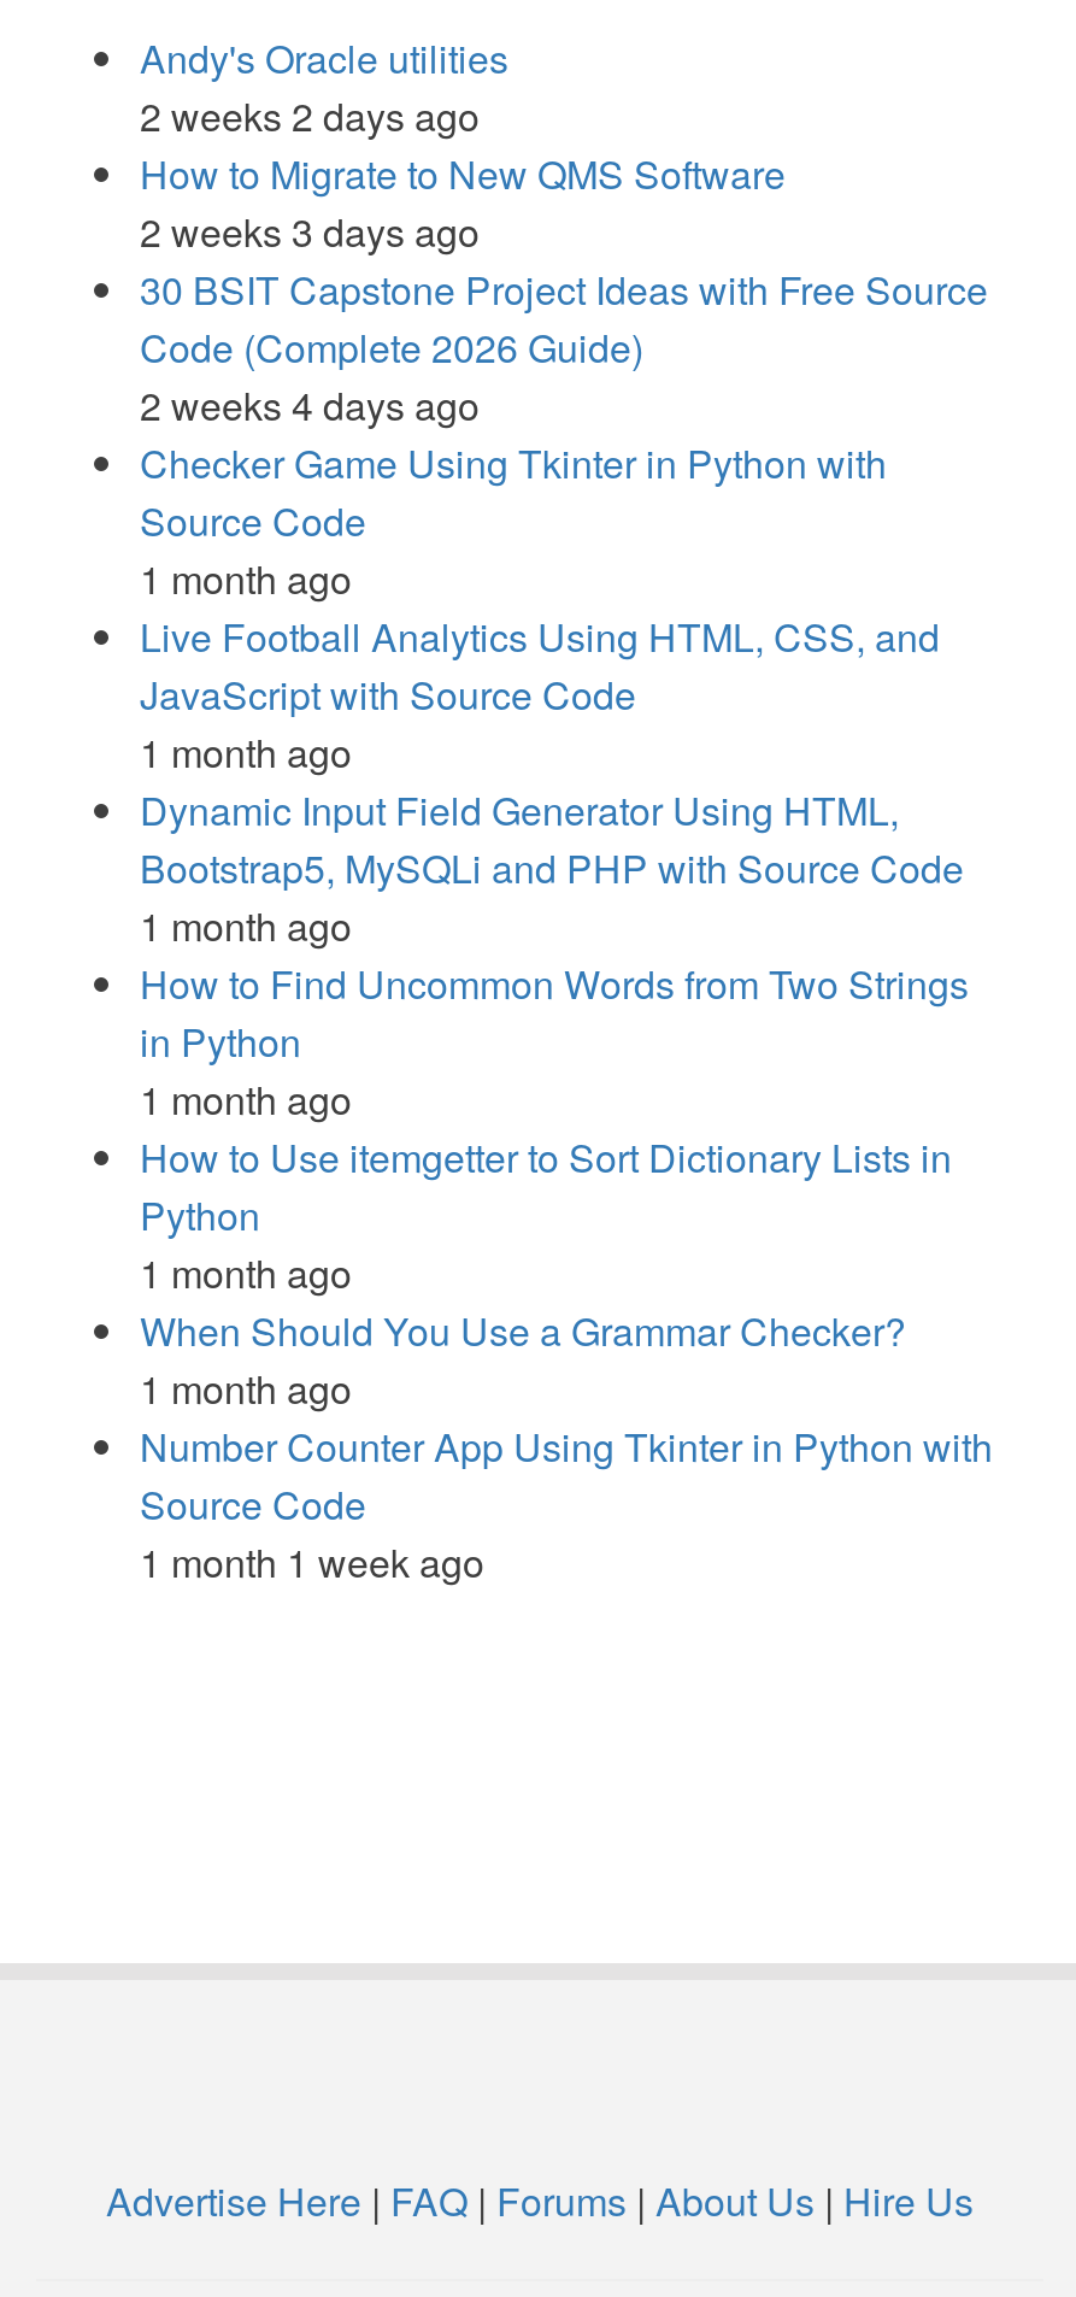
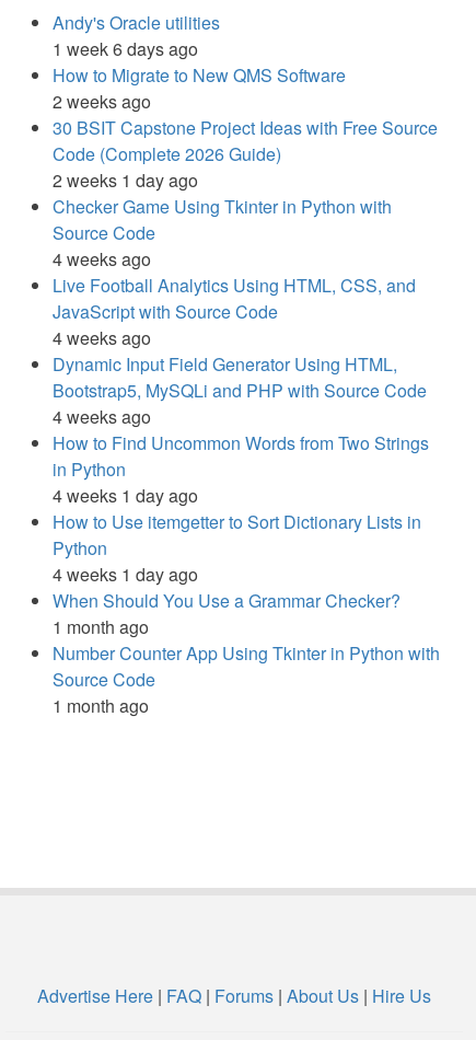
- 2 weeks 2 days ago
+ 1 week 6 days ago

- 2 weeks 3 days ago
+ 2 weeks ago

- 2 weeks 4 days ago
+ 2 weeks 1 day ago

- 1 month ago
+ 4 weeks ago

- 1 month ago
+ 4 weeks ago

- 1 month ago
+ 4 weeks ago

- 1 month ago
+ 4 weeks 1 day ago

- 1 month ago
+ 4 weeks 1 day ago

- 1 month 1 week ago
+ 1 month ago
